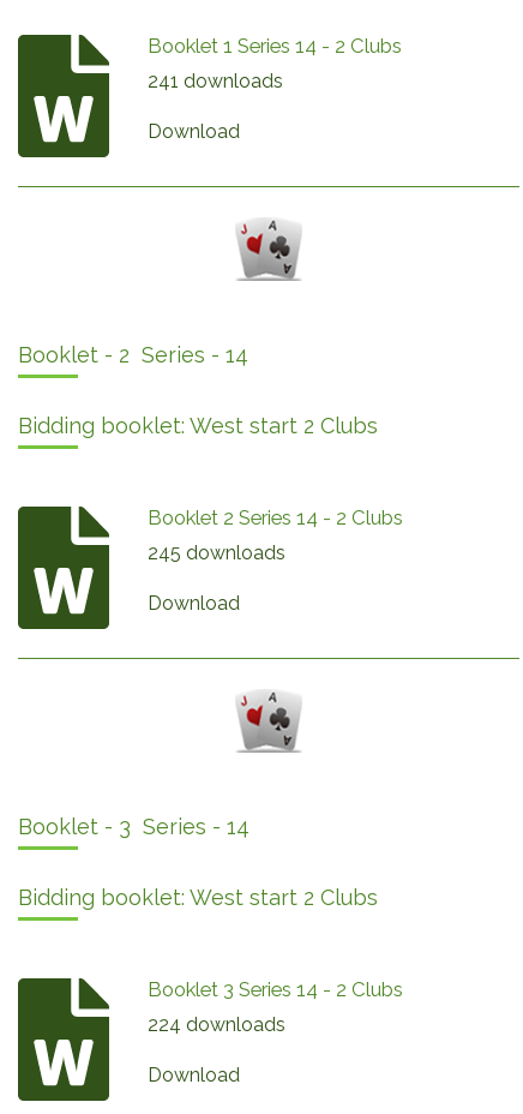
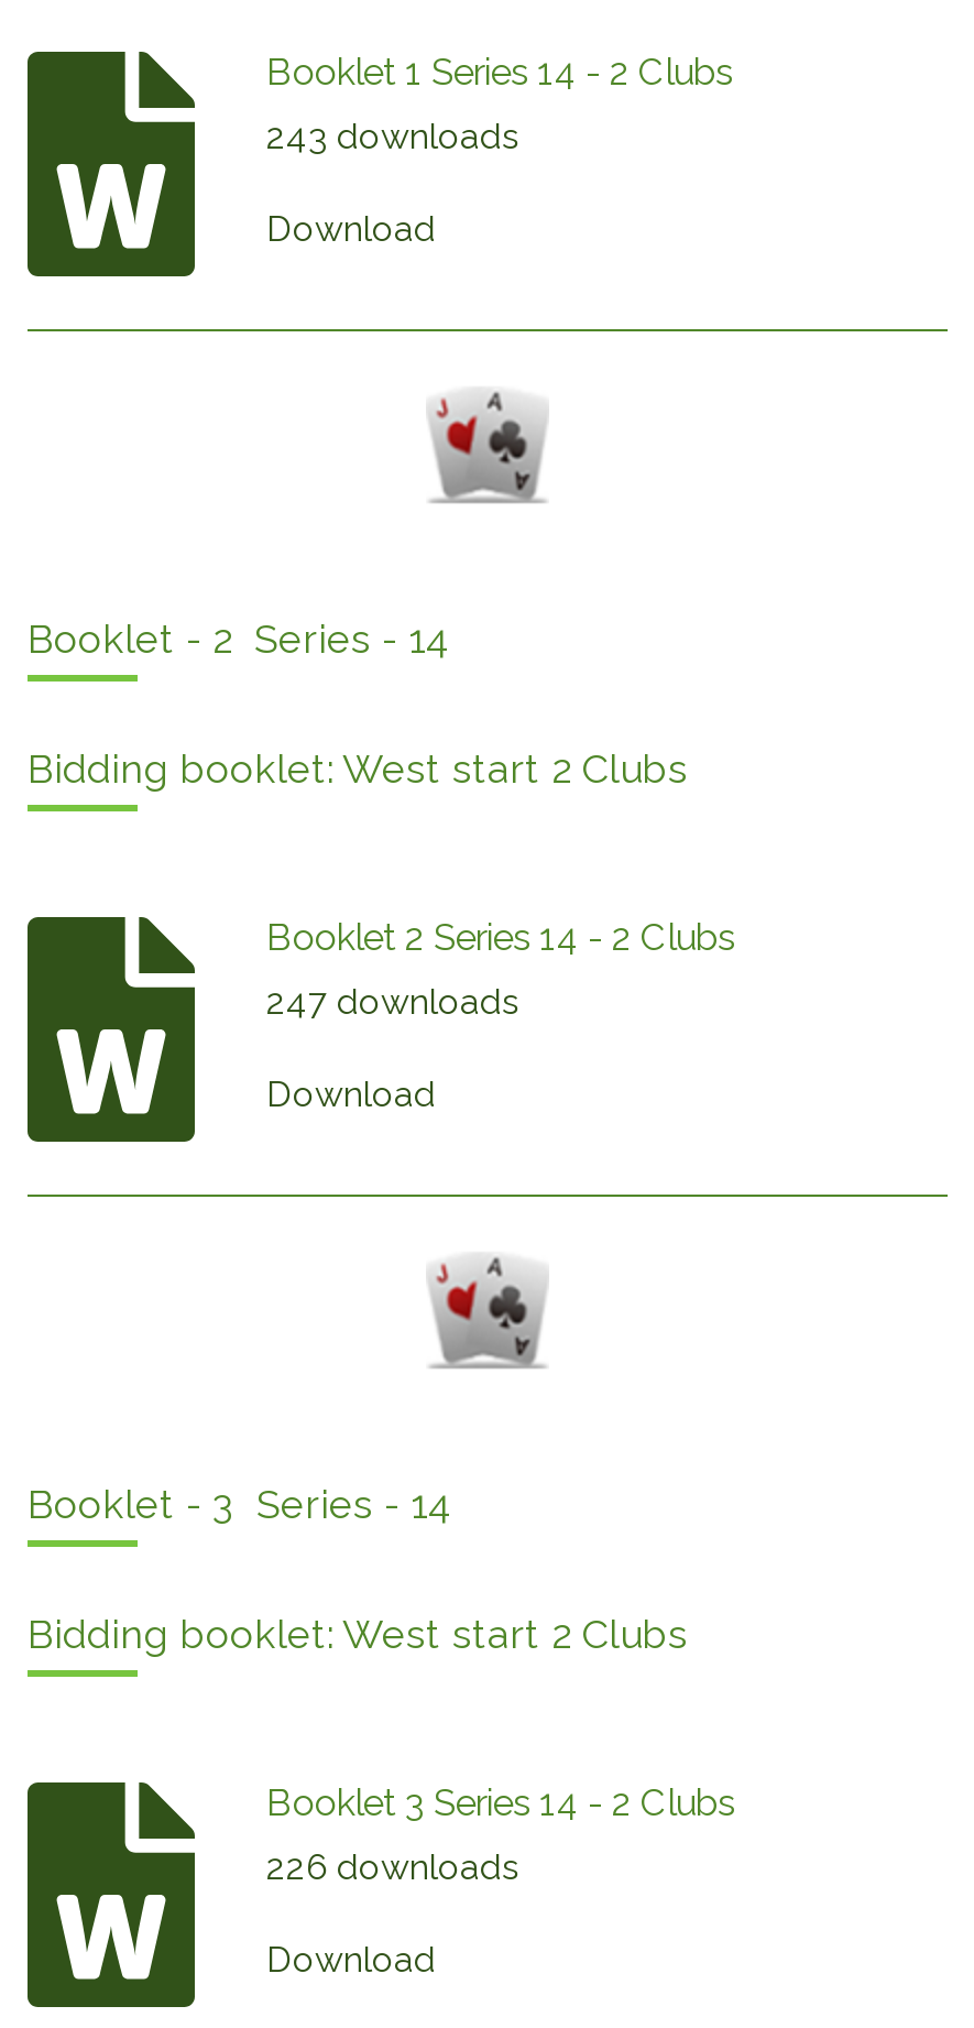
- 241 downloads
+ 243 downloads

- 245 downloads
+ 247 downloads

- 224 downloads
+ 226 downloads
